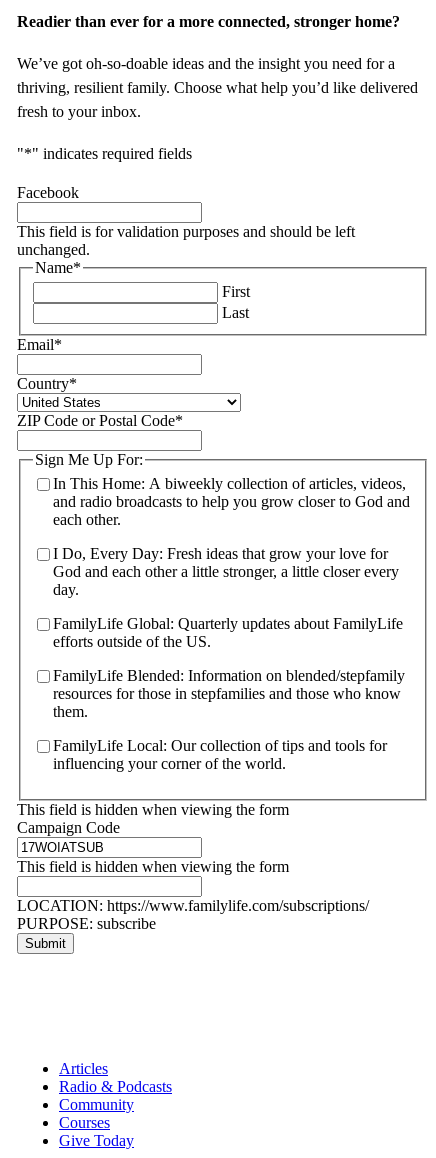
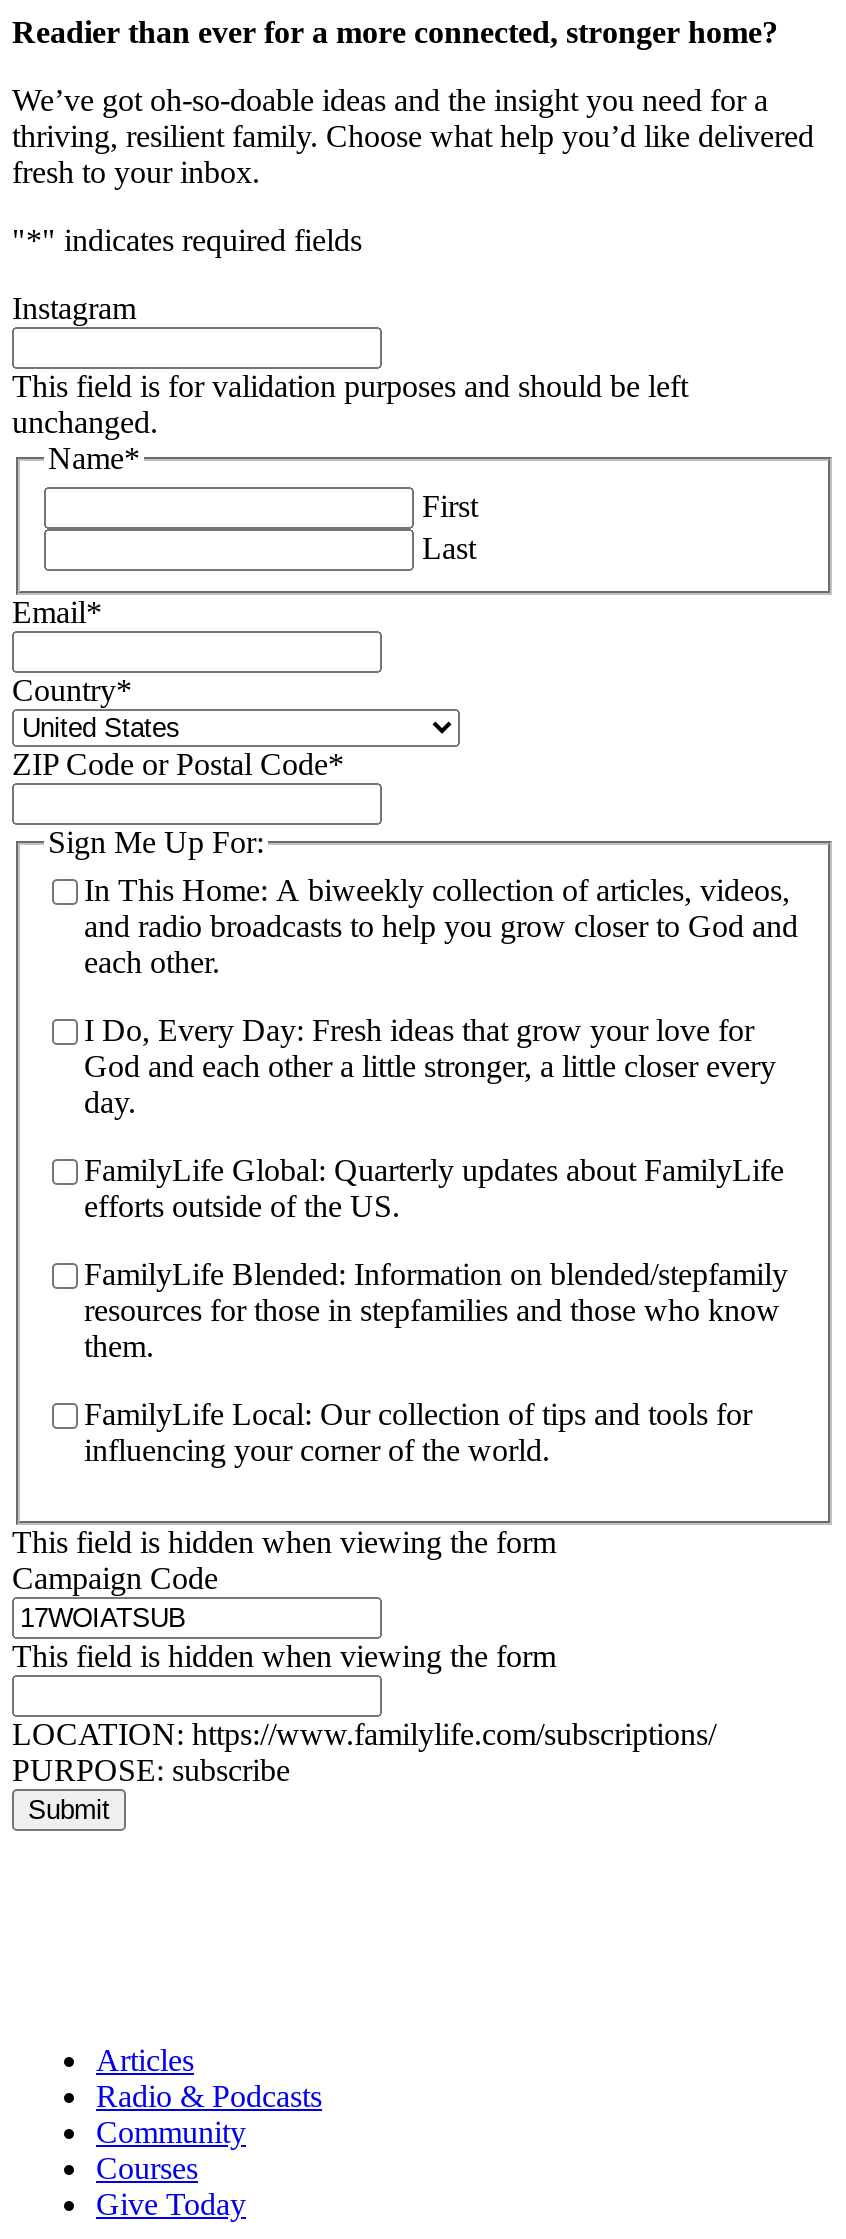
- Facebook
+ Instagram
